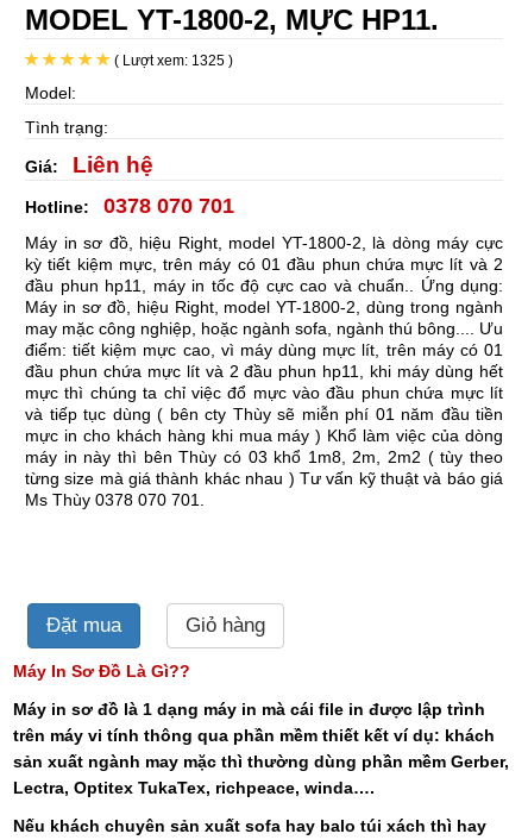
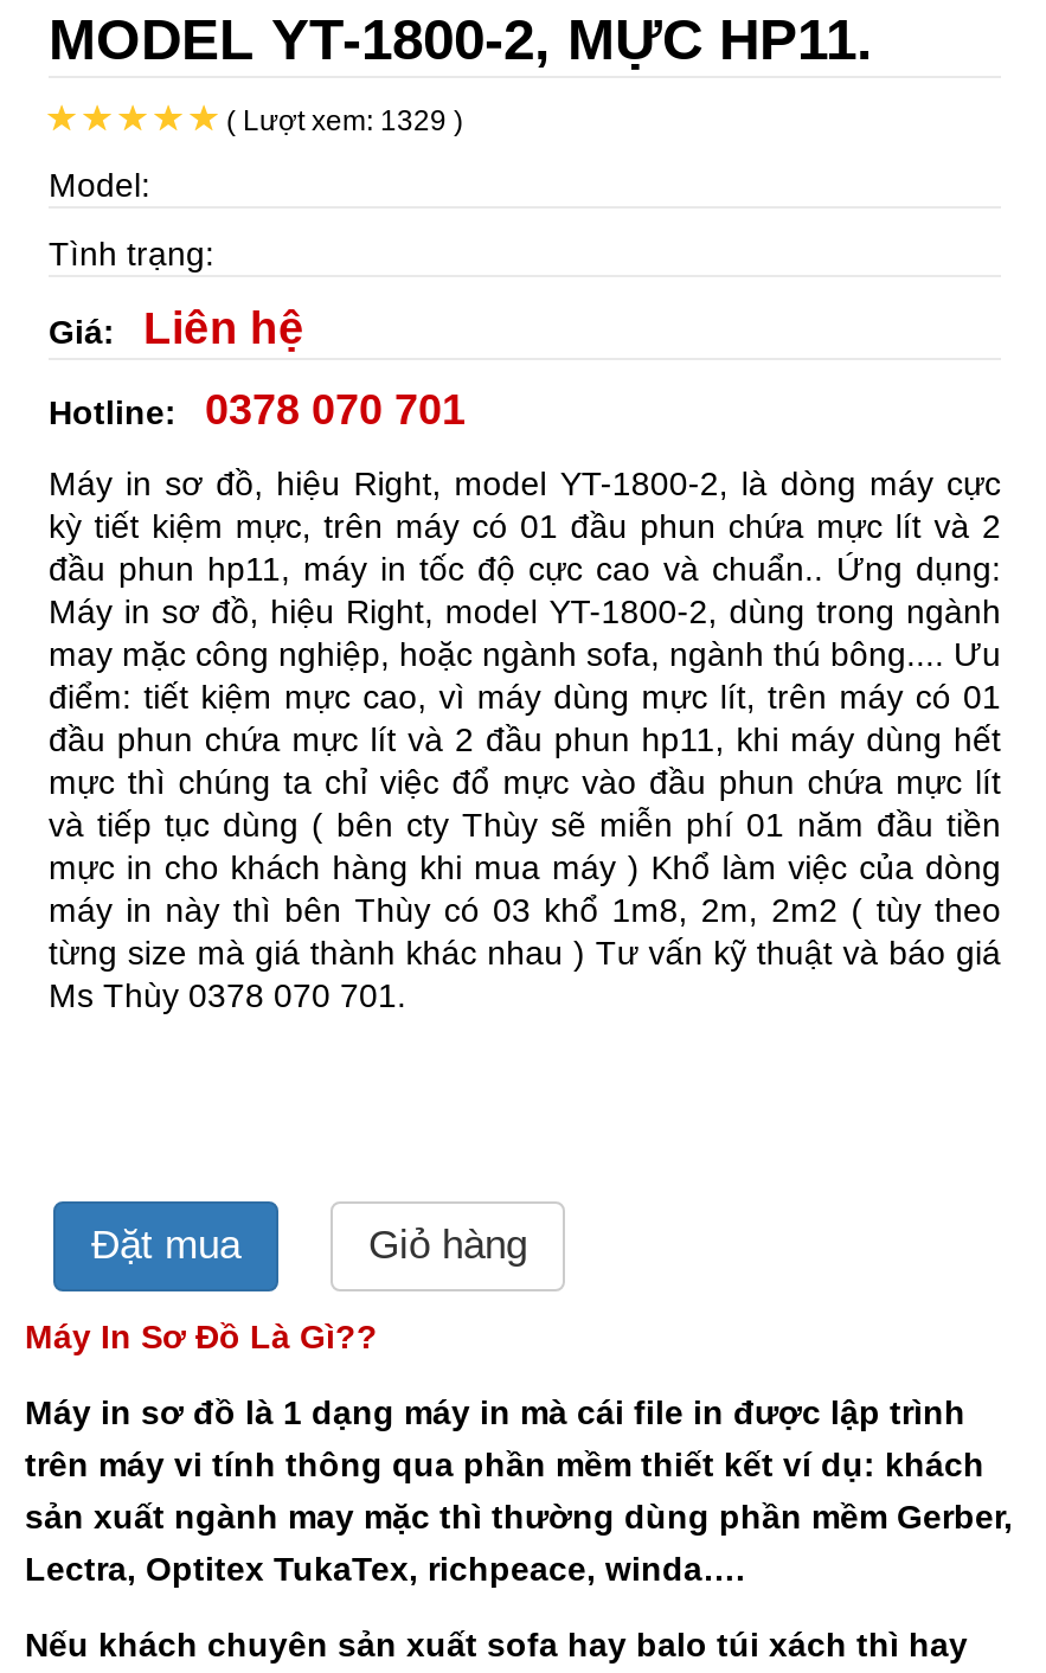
- ( Lượt xem: 1325 )
+ ( Lượt xem: 1329 )
